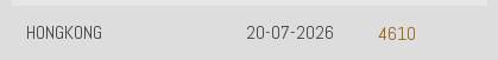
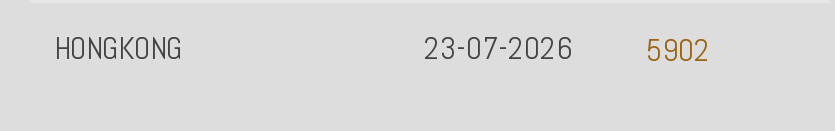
- 20-07-2026
+ 23-07-2026

- 4610
+ 5902
